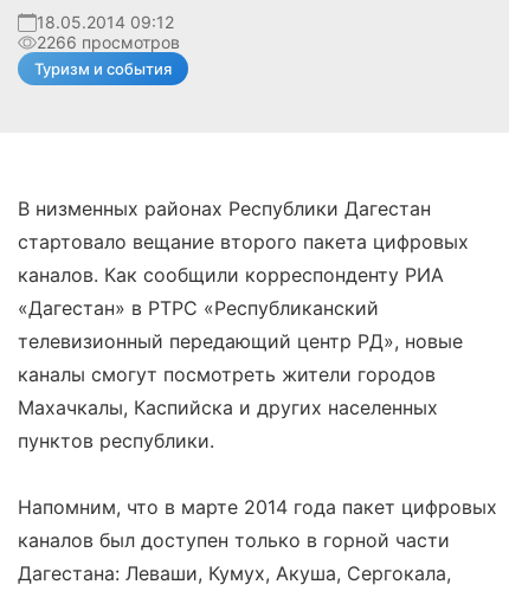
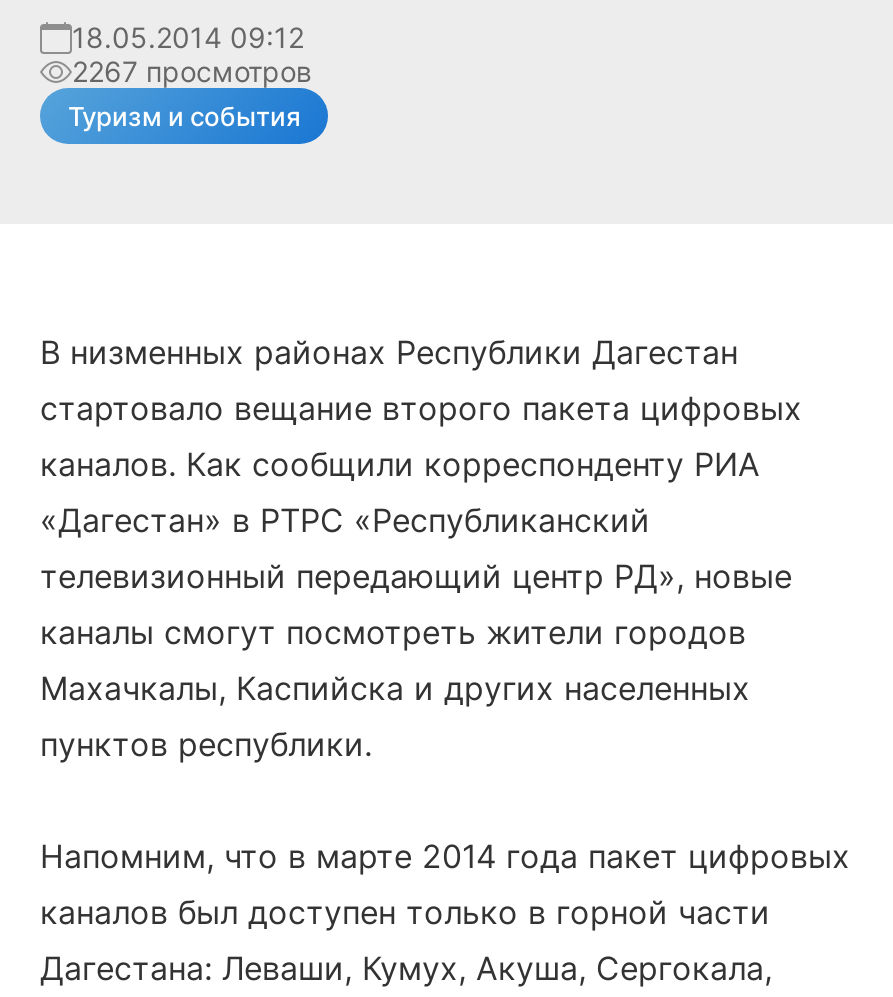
- 2266 просмотров
+ 2267 просмотров
